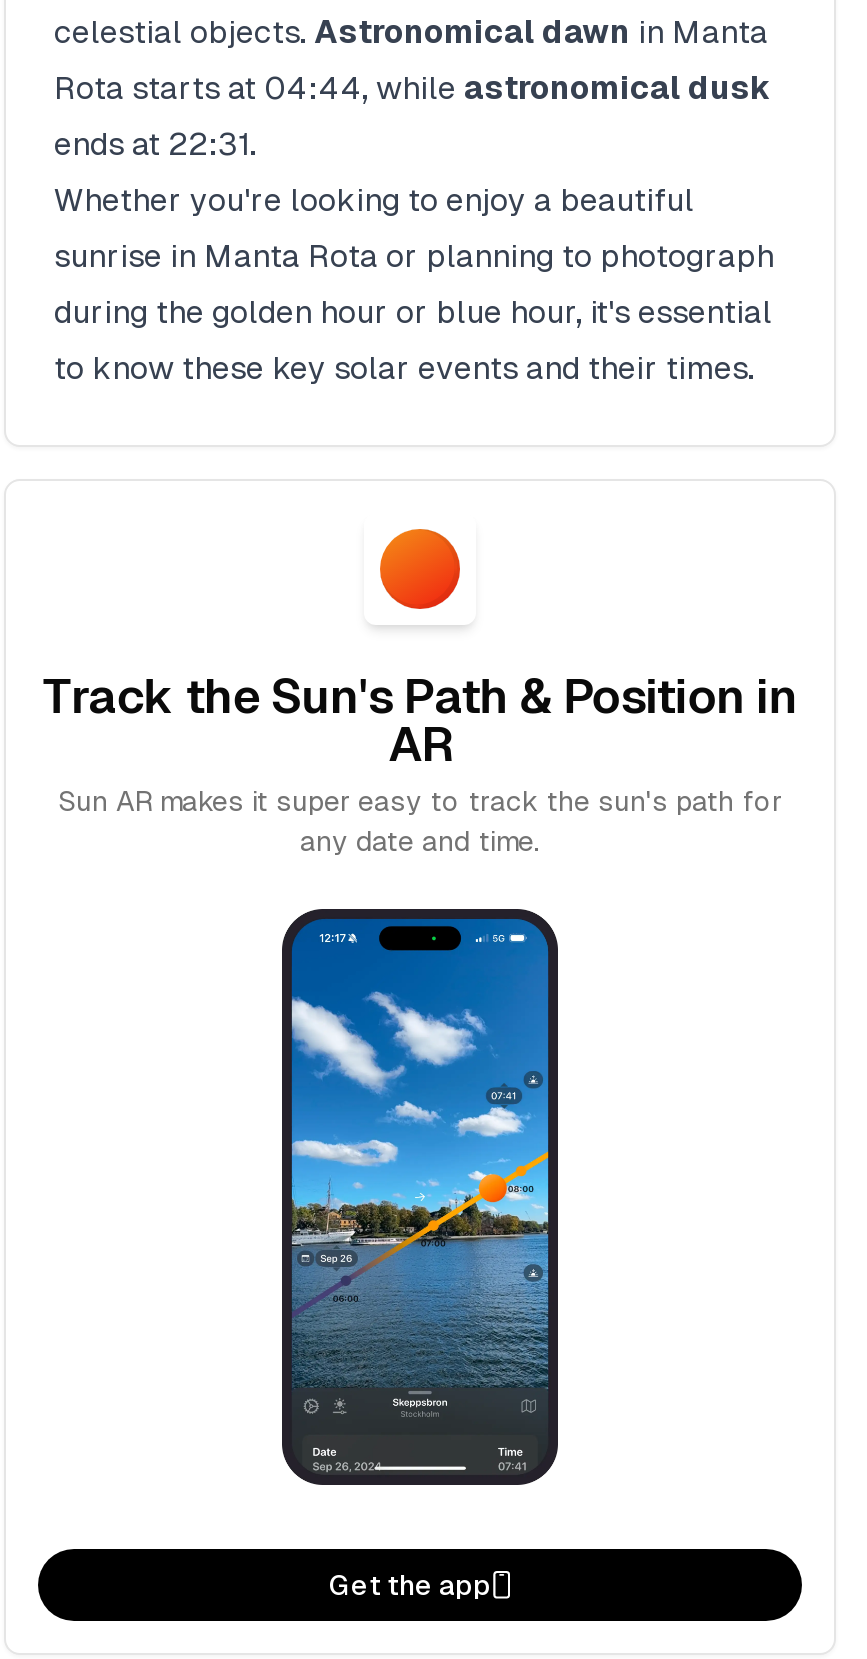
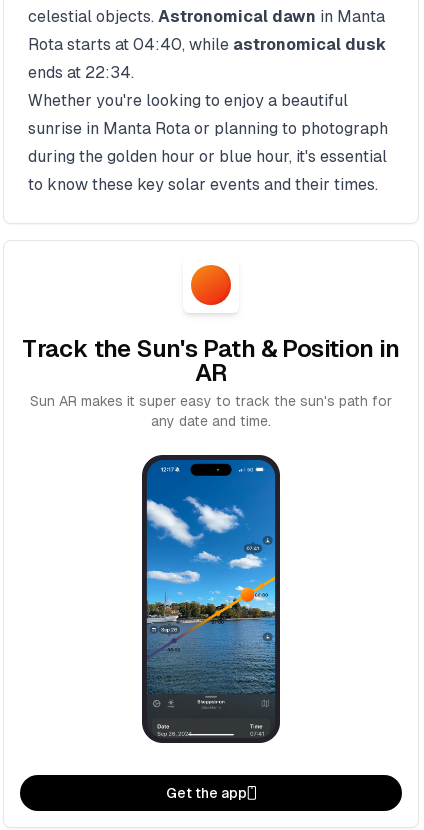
- Rota starts at 04:44, while astronomical dusk
+ Rota starts at 04:40, while astronomical dusk

- ends at 22:31.
+ ends at 22:34.
